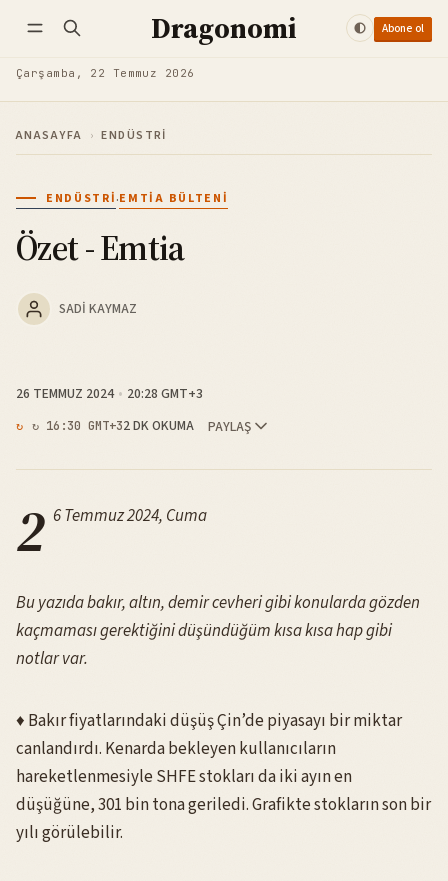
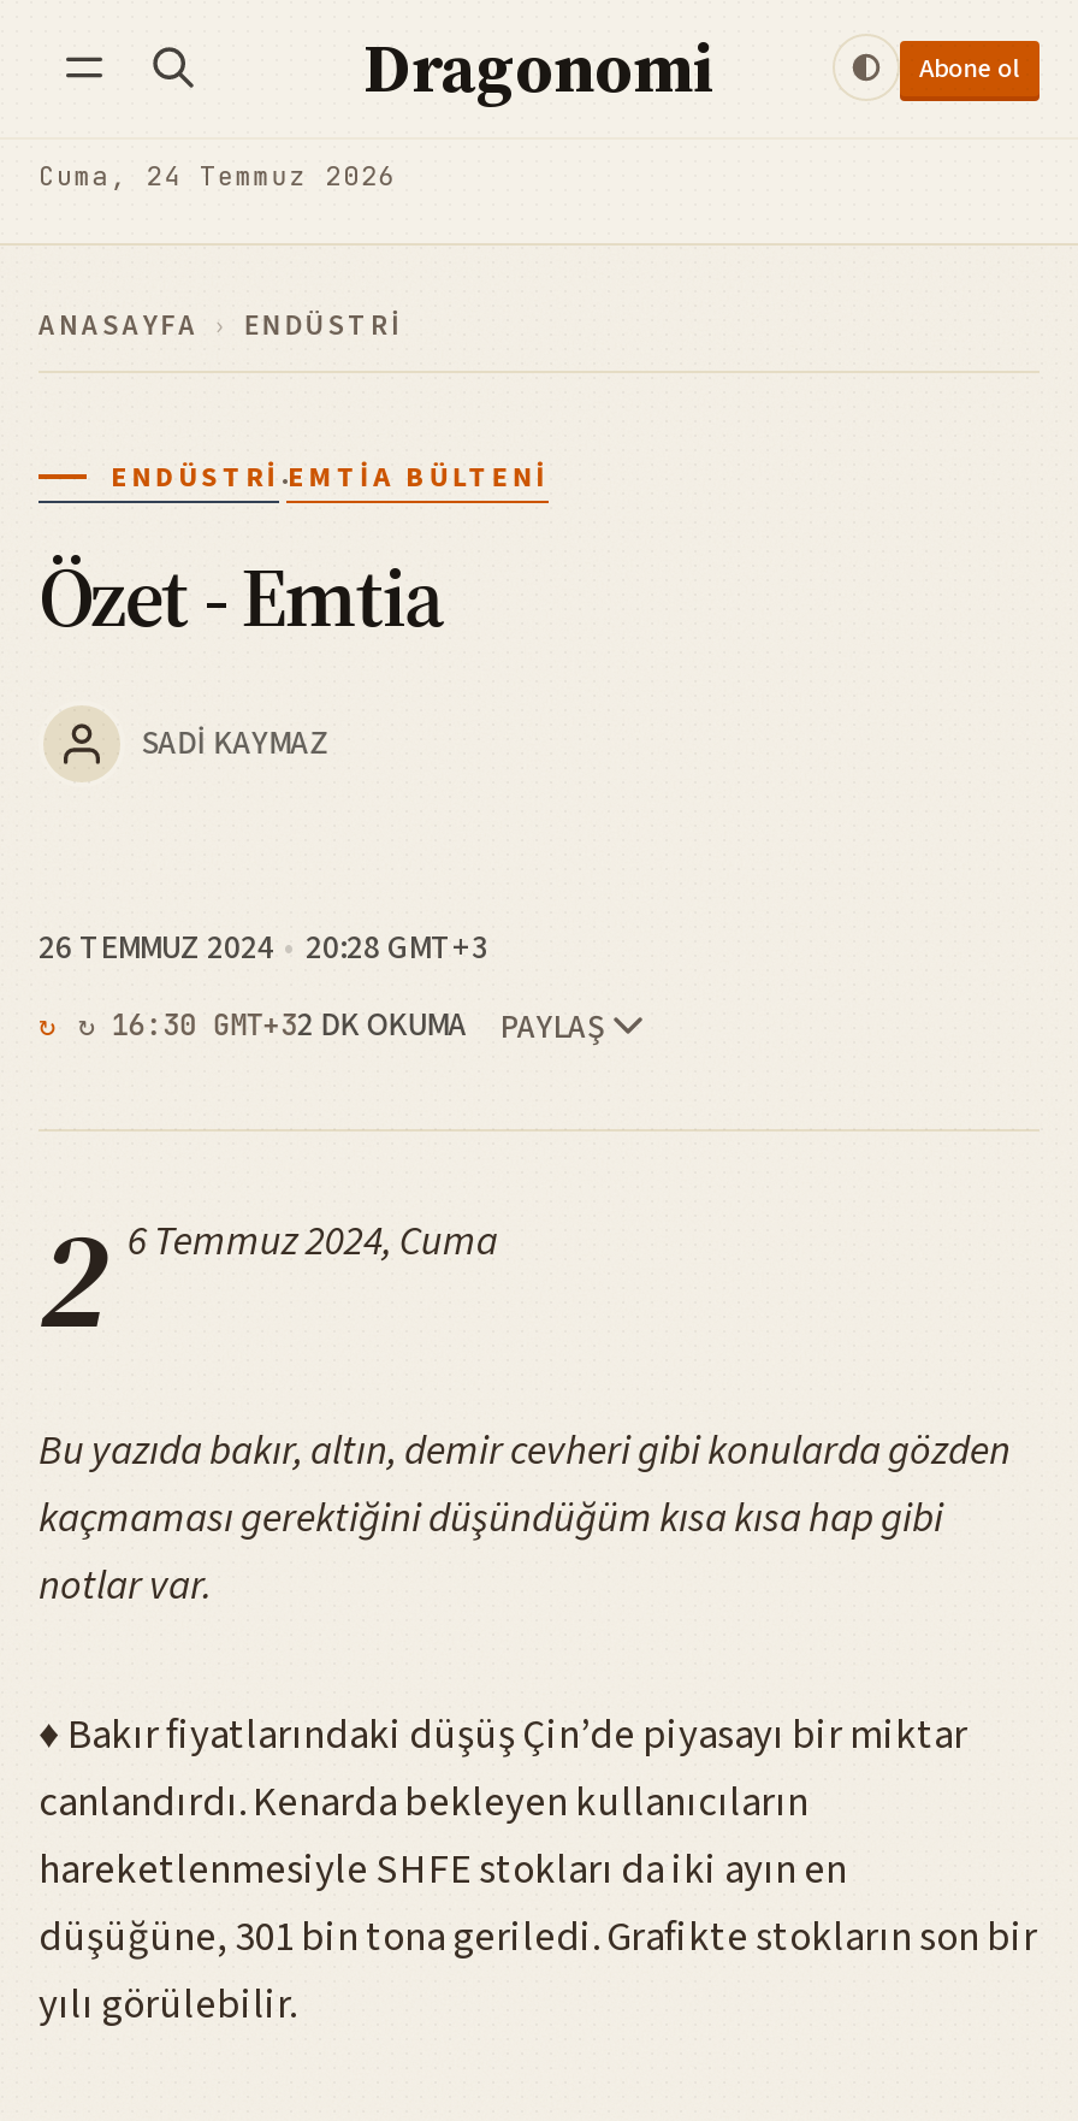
- Çarşamba, 22 Temmuz 2026
+ Cuma, 24 Temmuz 2026
